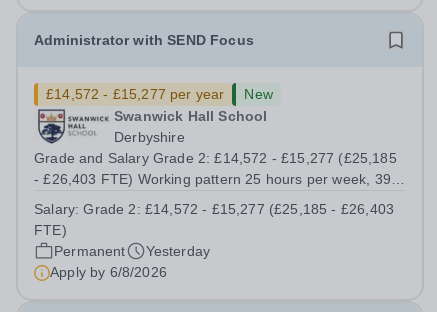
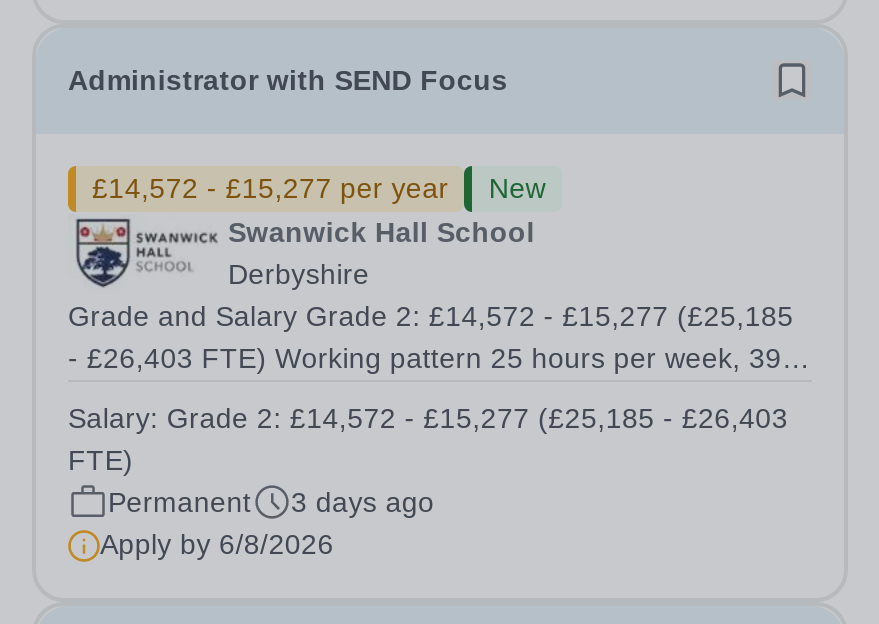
- Yesterday
+ 3 days ago
